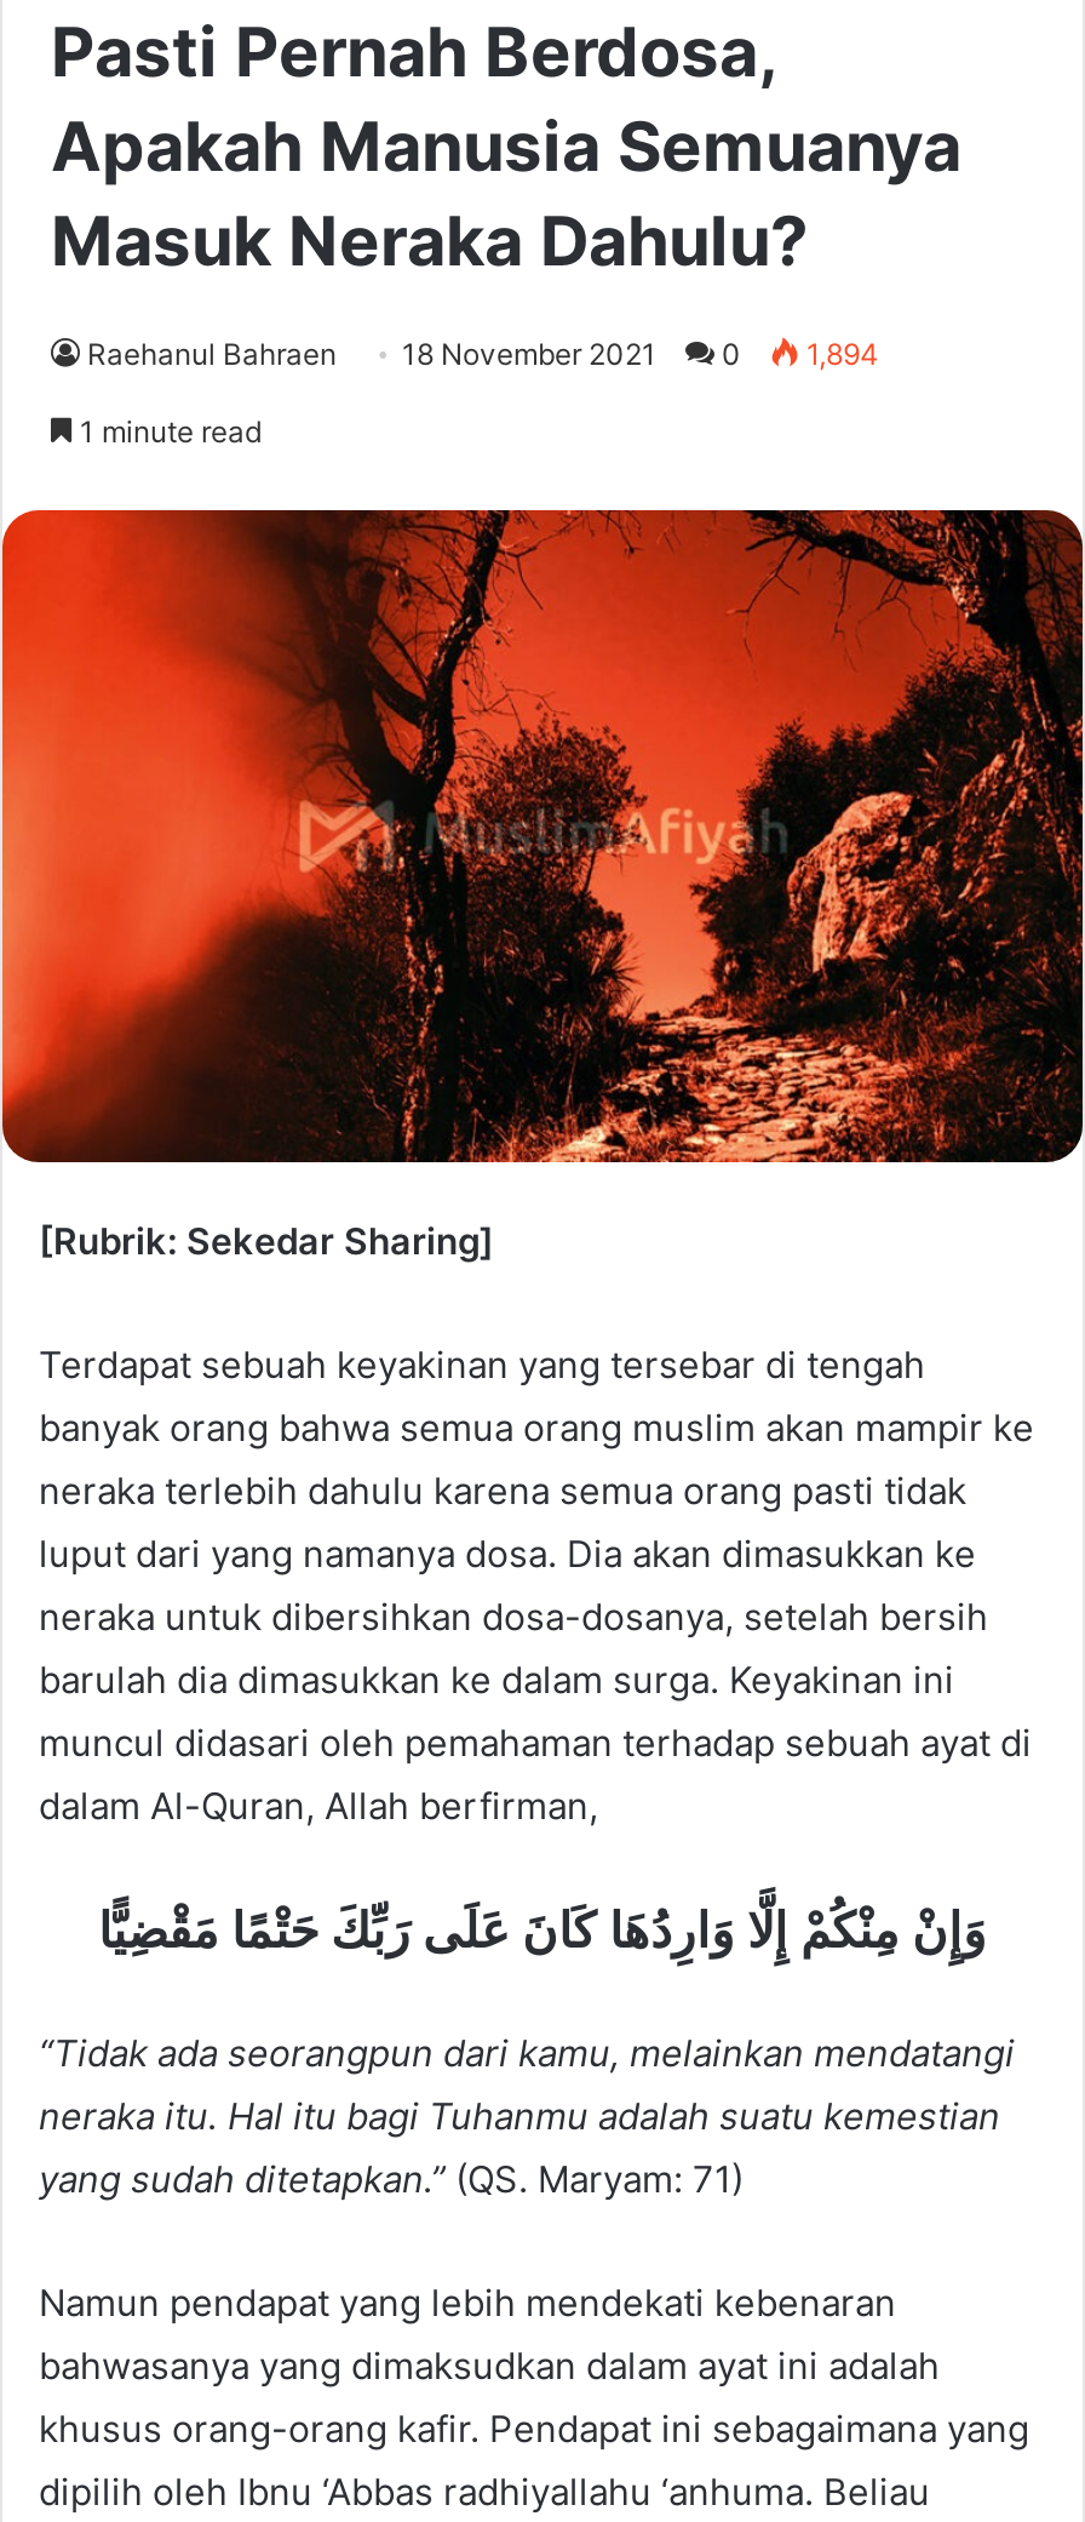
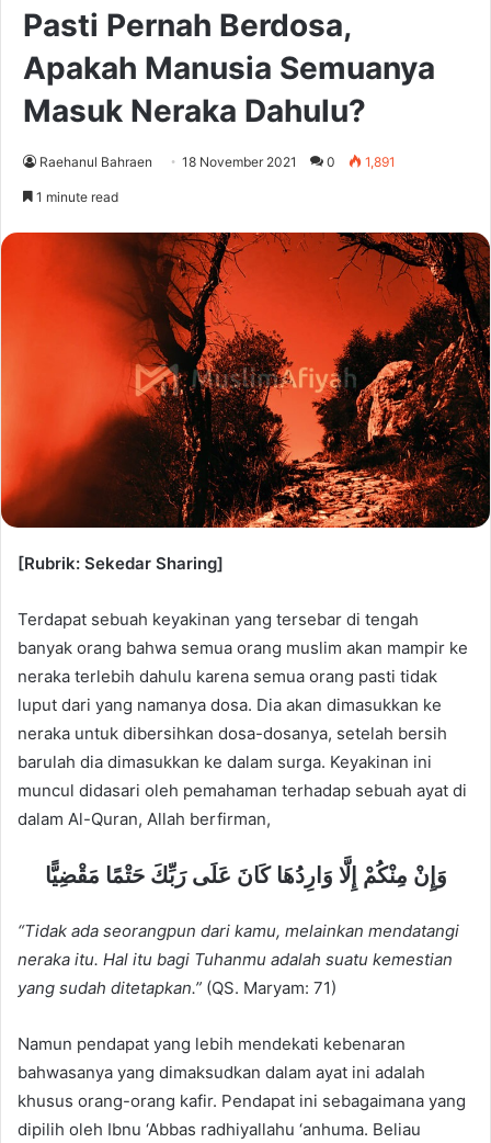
- Raehanul Bahraen 18 November 2021 0 1,894
+ Raehanul Bahraen 18 November 2021 0 1,891
